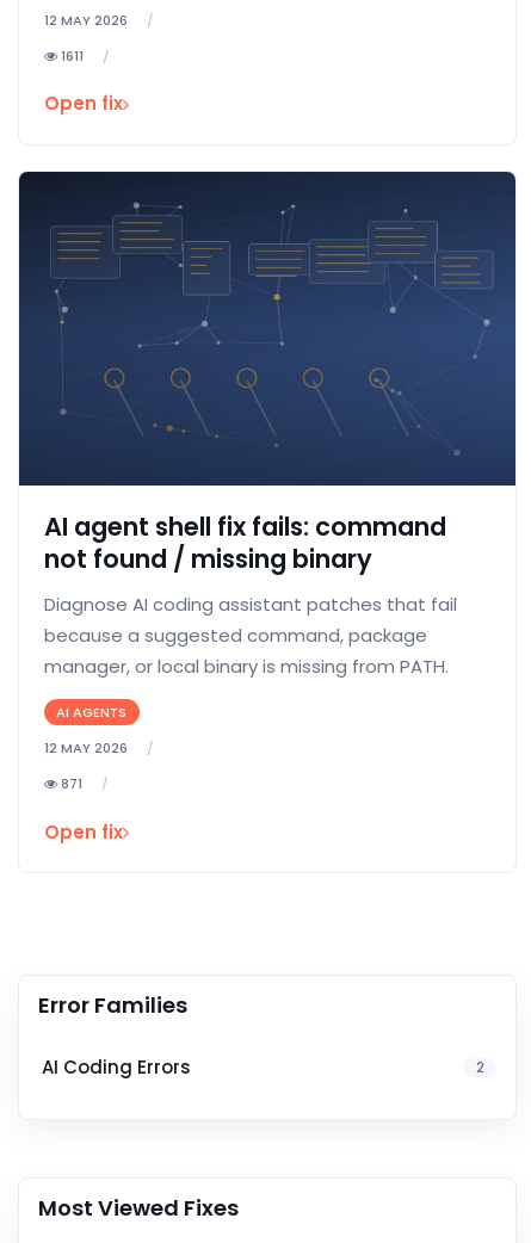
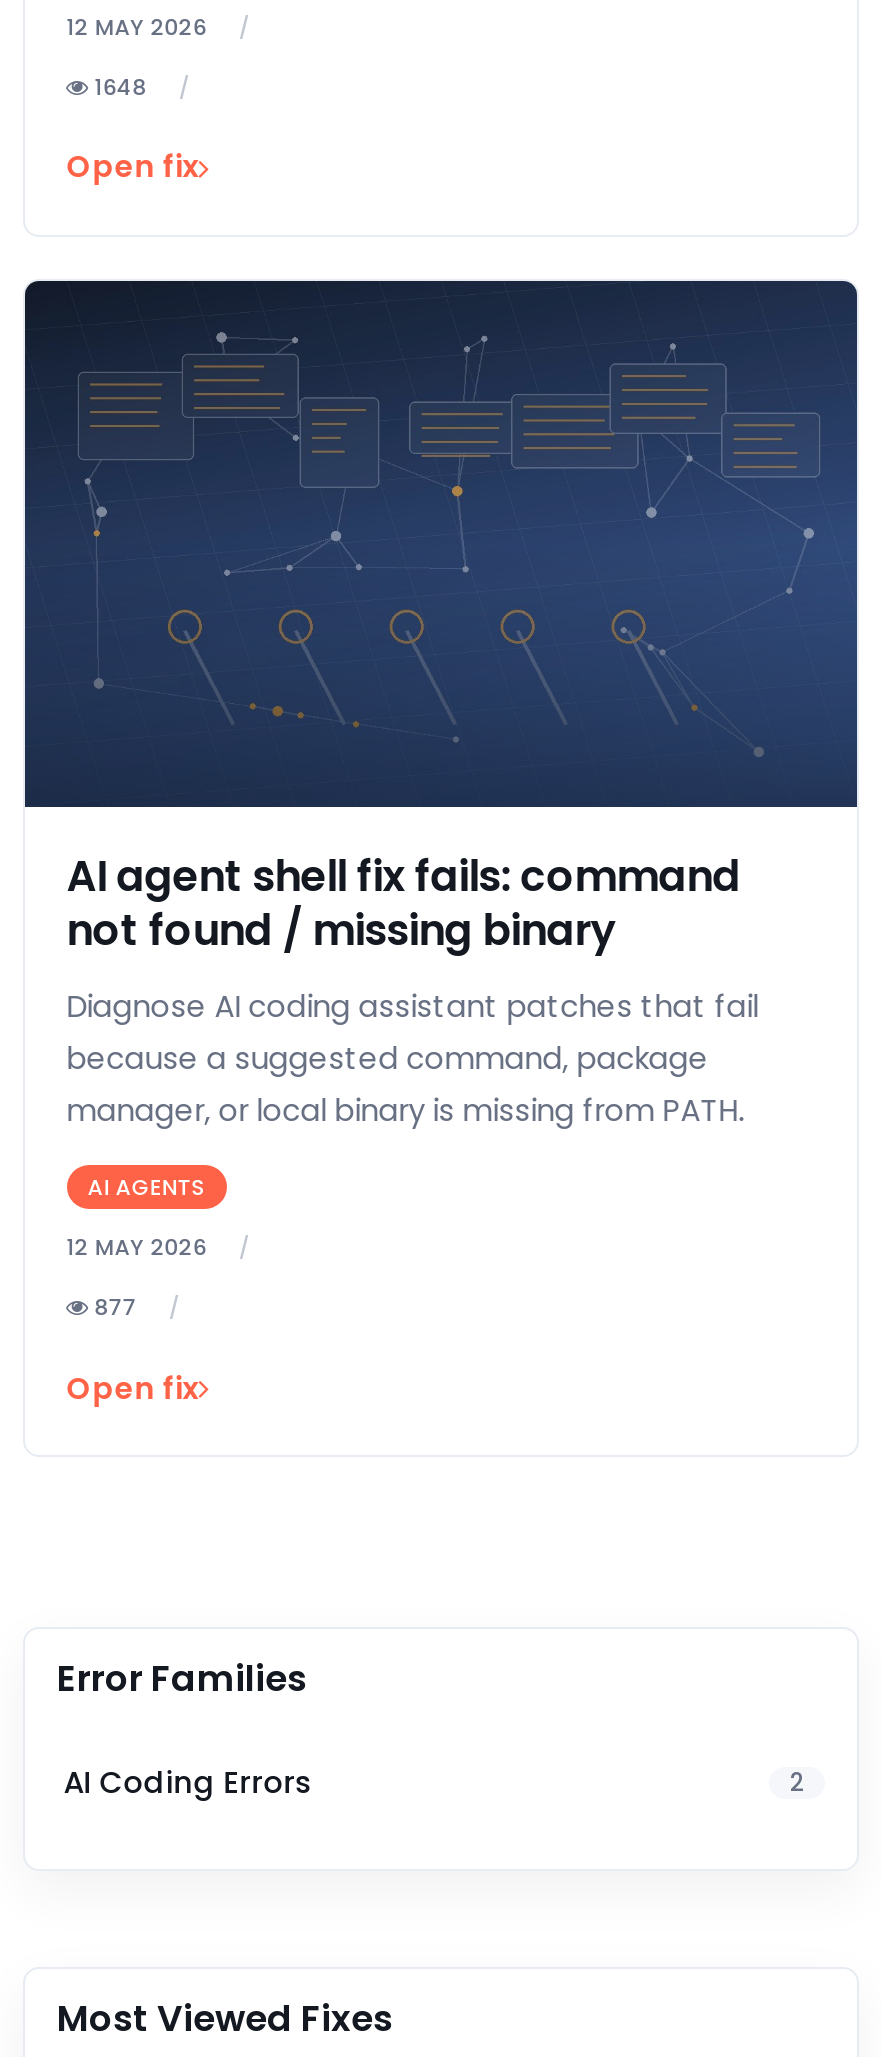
- 1611
+ 1648

- 871
+ 877
